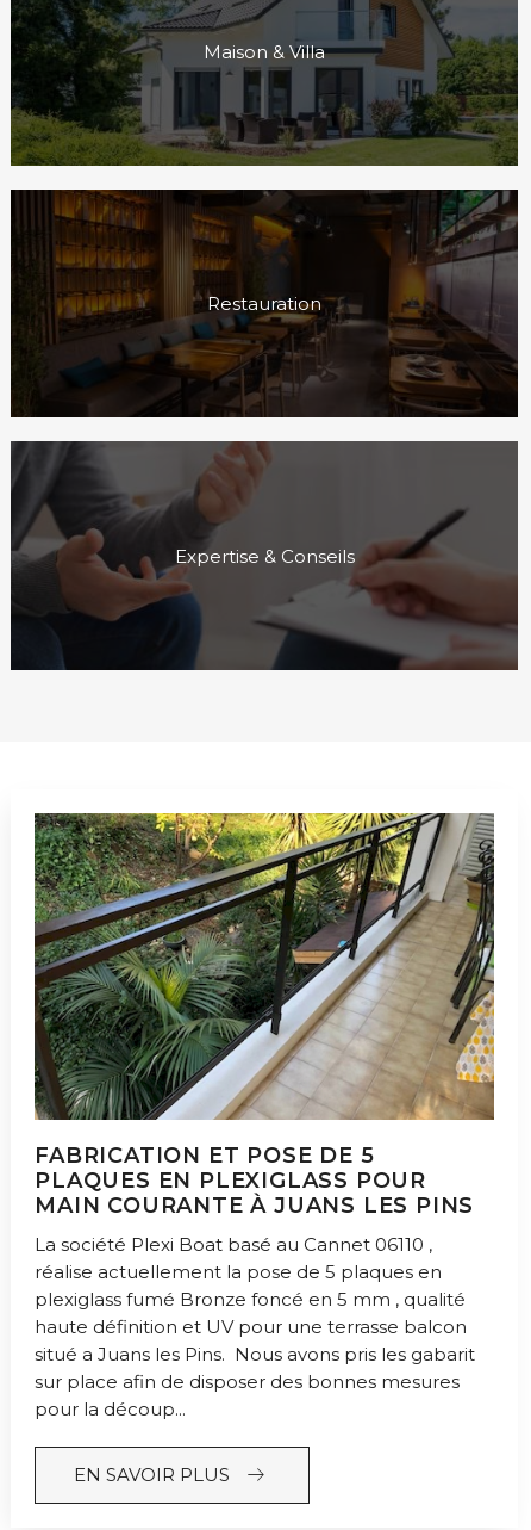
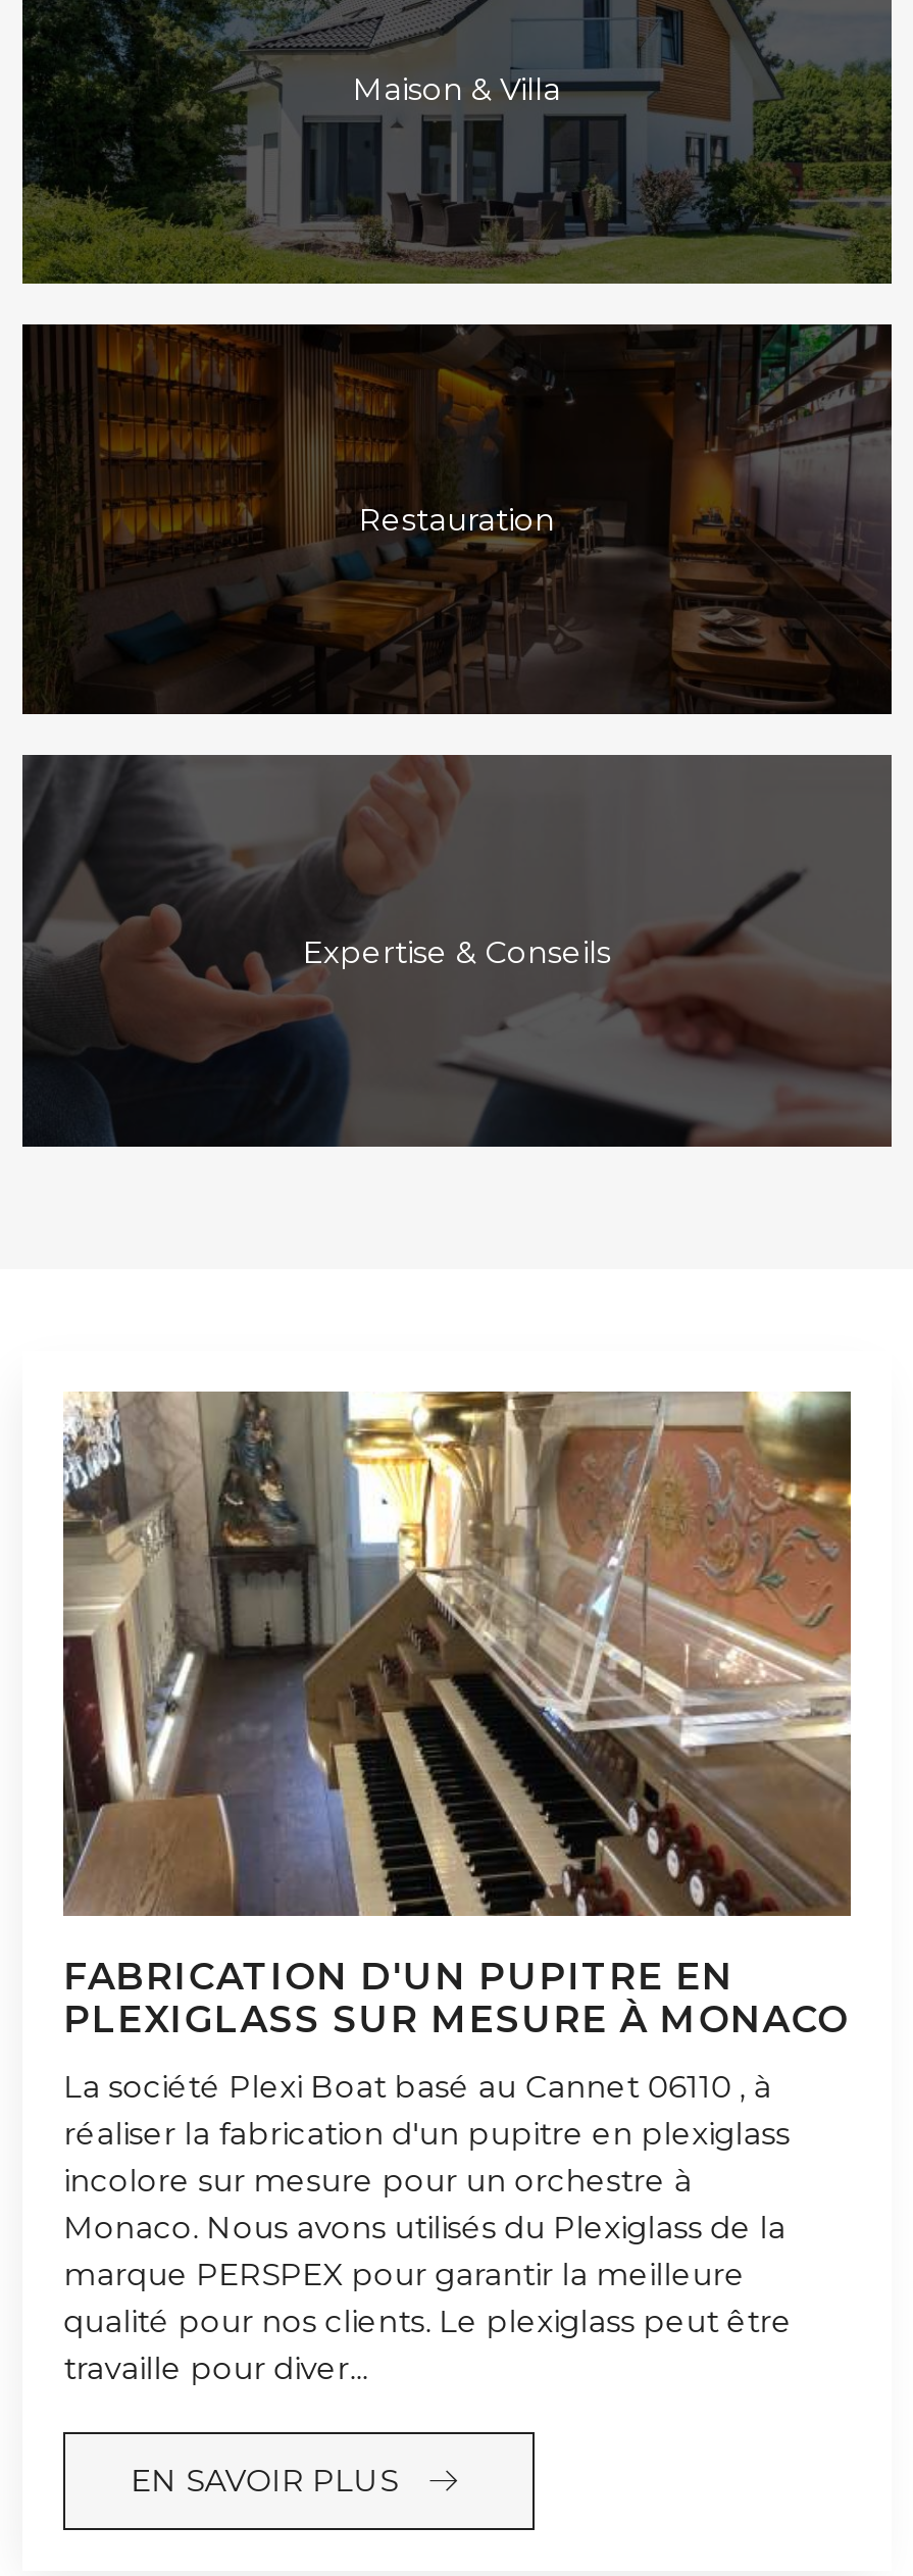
- [image]
- FABRICATION ET POSE DE 5
- PLAQUES EN PLEXIGLASS POUR
- MAIN COURANTE À JUANS LES PINS
+ [image]
+ FABRICATION D'UN PUPITRE EN
+ PLEXIGLASS SUR MESURE À MONACO

- La société Plexi Boat basé au Cannet 06110 ,
- réalise actuellement la pose de 5 plaques en
- plexiglass fumé Bronze foncé en 5 mm , qualité
- haute définition et UV pour une terrasse balcon
- situé a Juans les Pins. Nous avons pris les gabarit
- sur place afin de disposer des bonnes mesures
- pour la découp...
+ La société Plexi Boat basé au Cannet 06110 , à
+ réaliser la fabrication d'un pupitre en plexiglass
+ incolore sur mesure pour un orchestre à
+ Monaco. Nous avons utilisés du Plexiglass de la
+ marque PERSPEX pour garantir la meilleure
+ qualité pour nos clients. Le plexiglass peut être
+ travaille pour diver...
